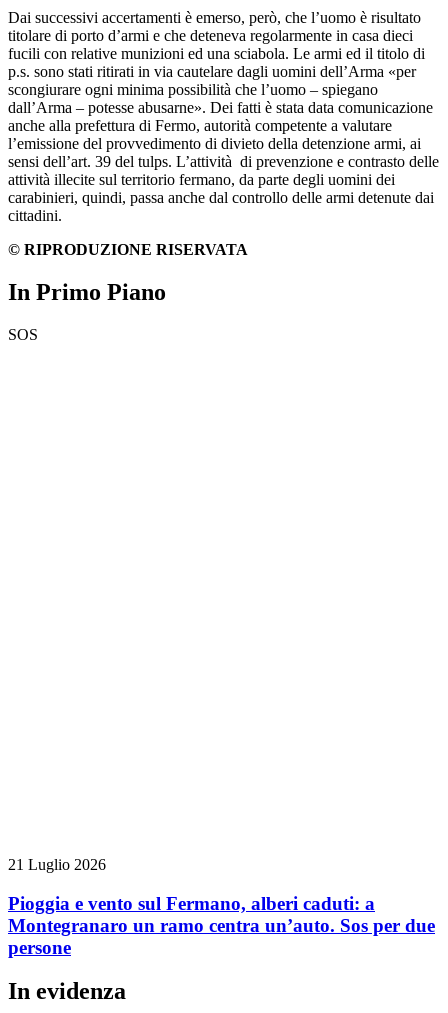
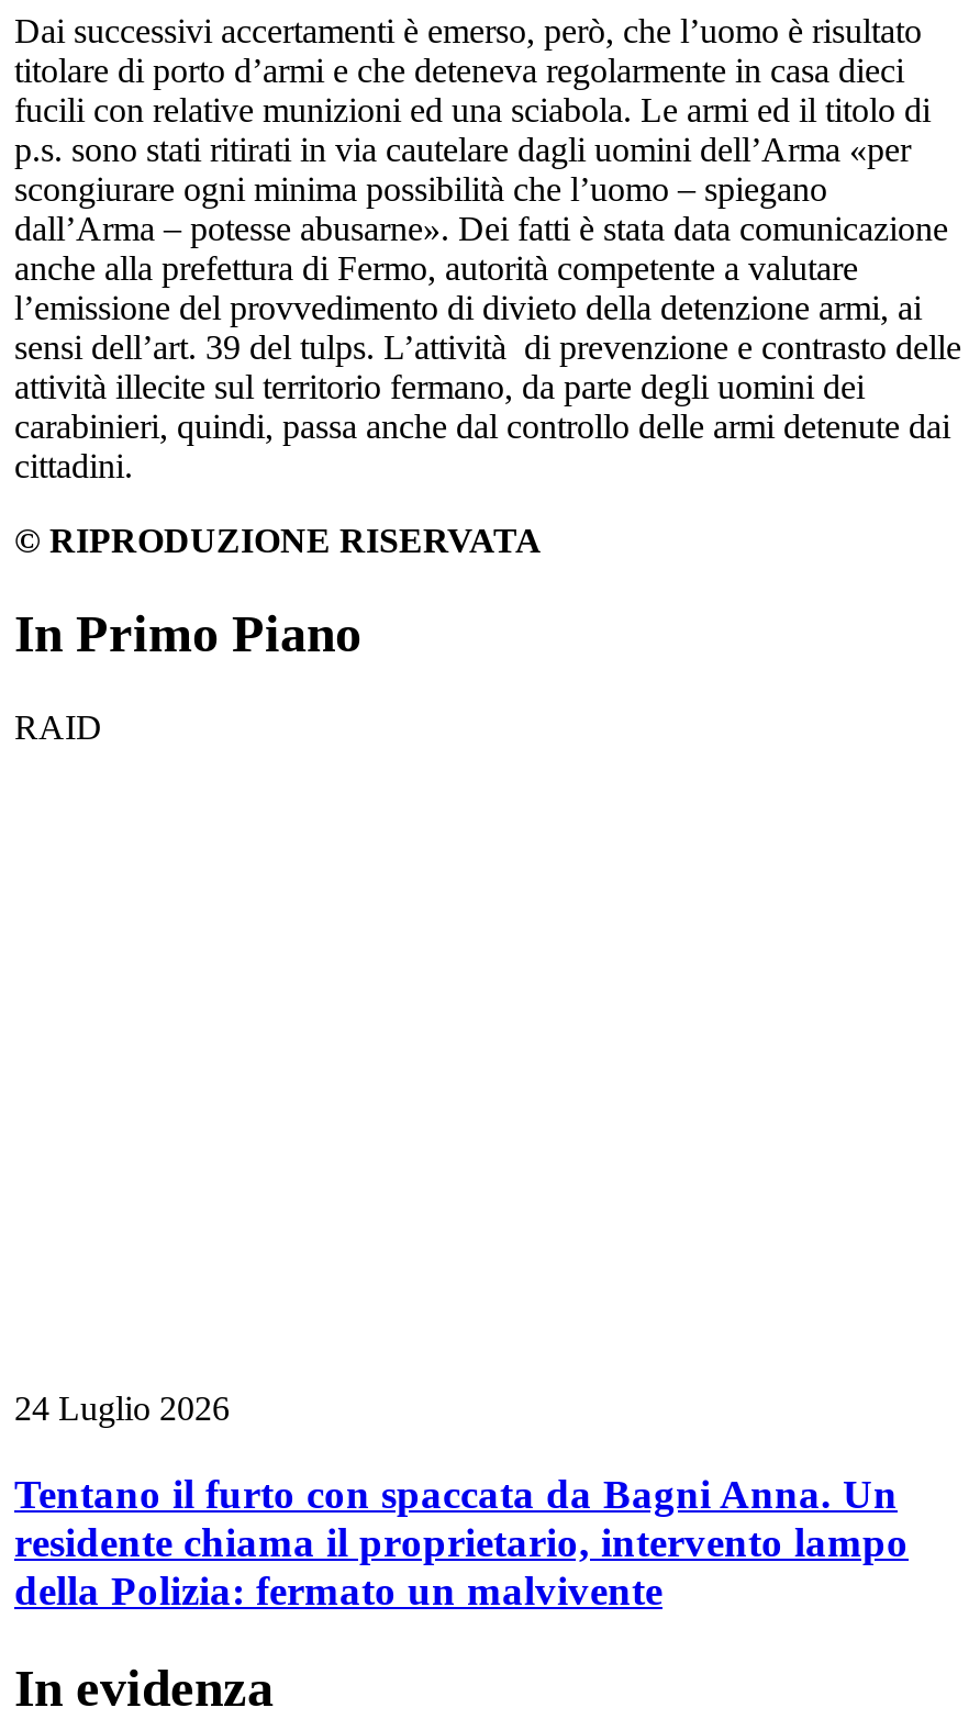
- SOS
+ RAID

- 21 Luglio 2026
+ 24 Luglio 2026

- Pioggia e vento sul Fermano, alberi caduti: a
- Montegranaro un ramo centra un’auto. Sos per due
- persone
+ Tentano il furto con spaccata da Bagni Anna. Un
+ residente chiama il proprietario, intervento lampo
+ della Polizia: fermato un malvivente
